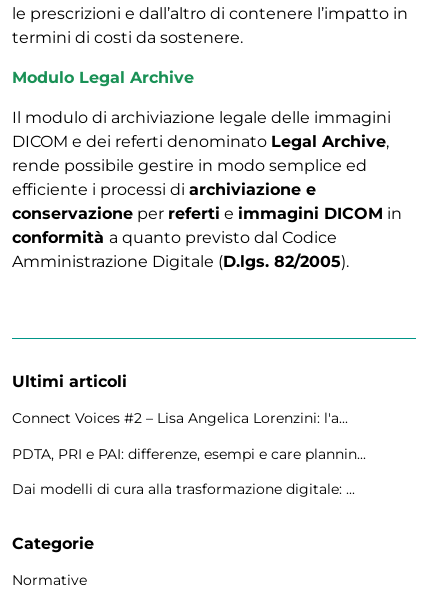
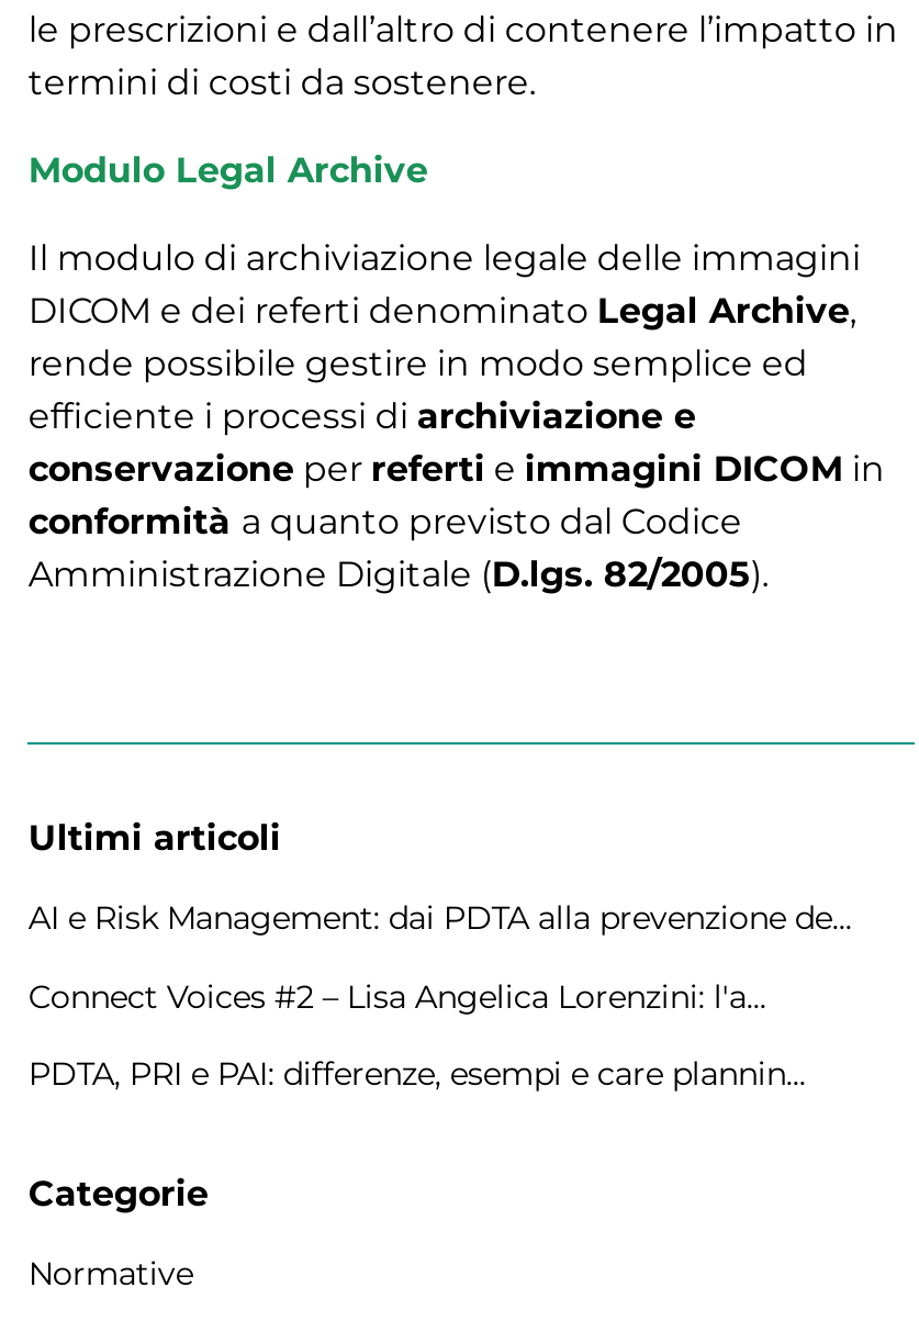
+ AI e Risk Management: dai PDTA alla prevenzione de...

moved down: Connect Voices #2 – Lisa Angelica Lorenzini: l'a... | PDTA, PRI e PAI: differenze, esempi e care plannin...

- Dai modelli di cura alla trasformazione digitale: ...
